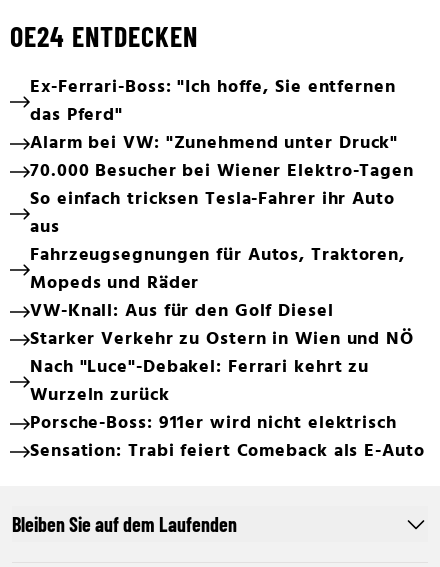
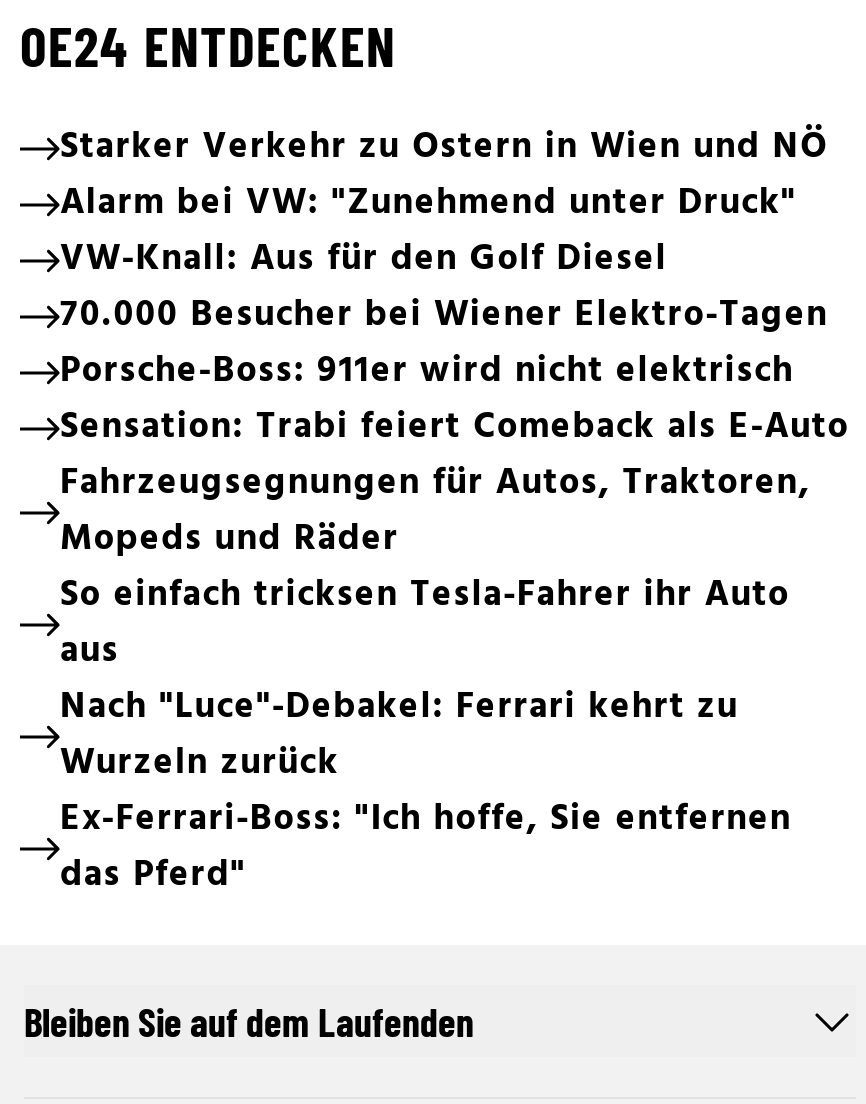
moved down: Ex-Ferrari-Boss: "Ich hoffe, Sie entfernen | das Pferd"

moved up: Alarm bei VW: "Zunehmend unter Druck" | 70.000 Besucher bei Wiener Elektro-Tagen | So einfach tricksen Tesla-Fahrer ihr Auto | ... | Porsche-Boss: 911er wird nicht elektrisch | Sensation: Trabi feiert Comeback als E-Auto
